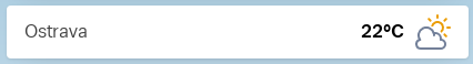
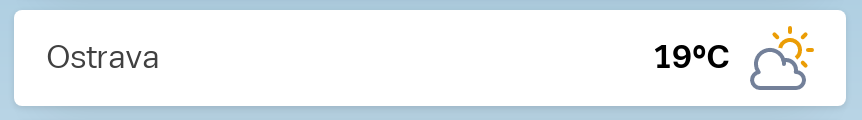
- 22°C
+ 19°C
